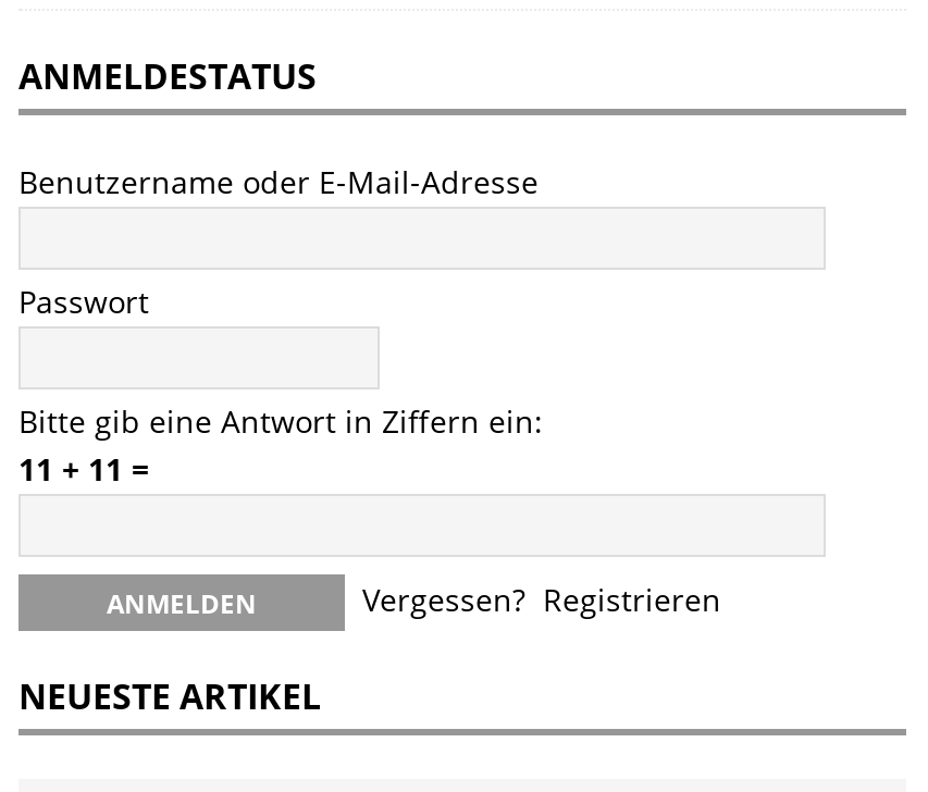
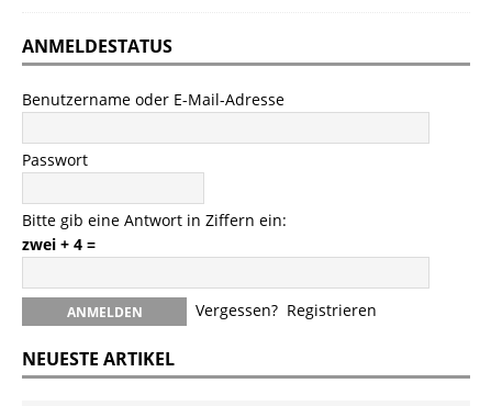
- 11 + 11 =
+ zwei + 4 =
